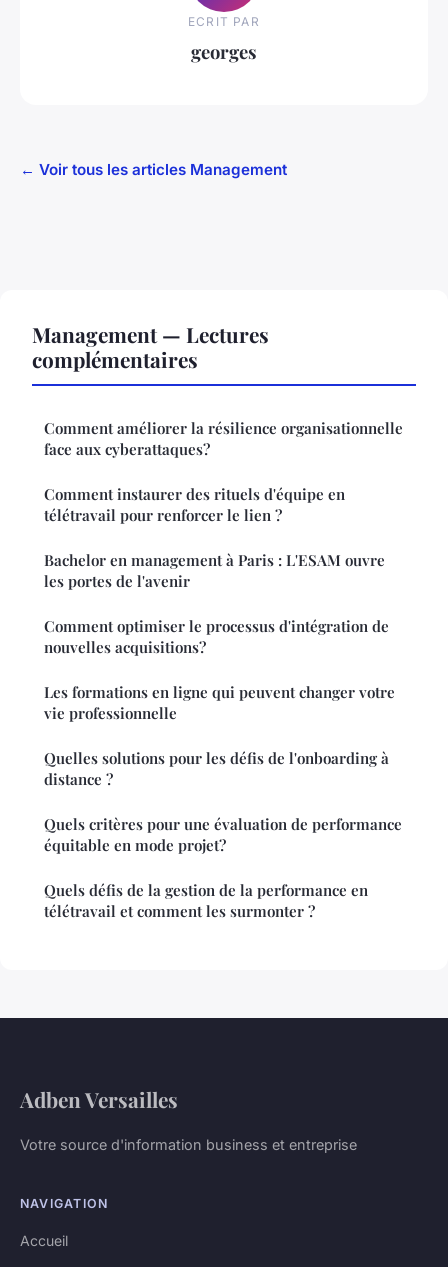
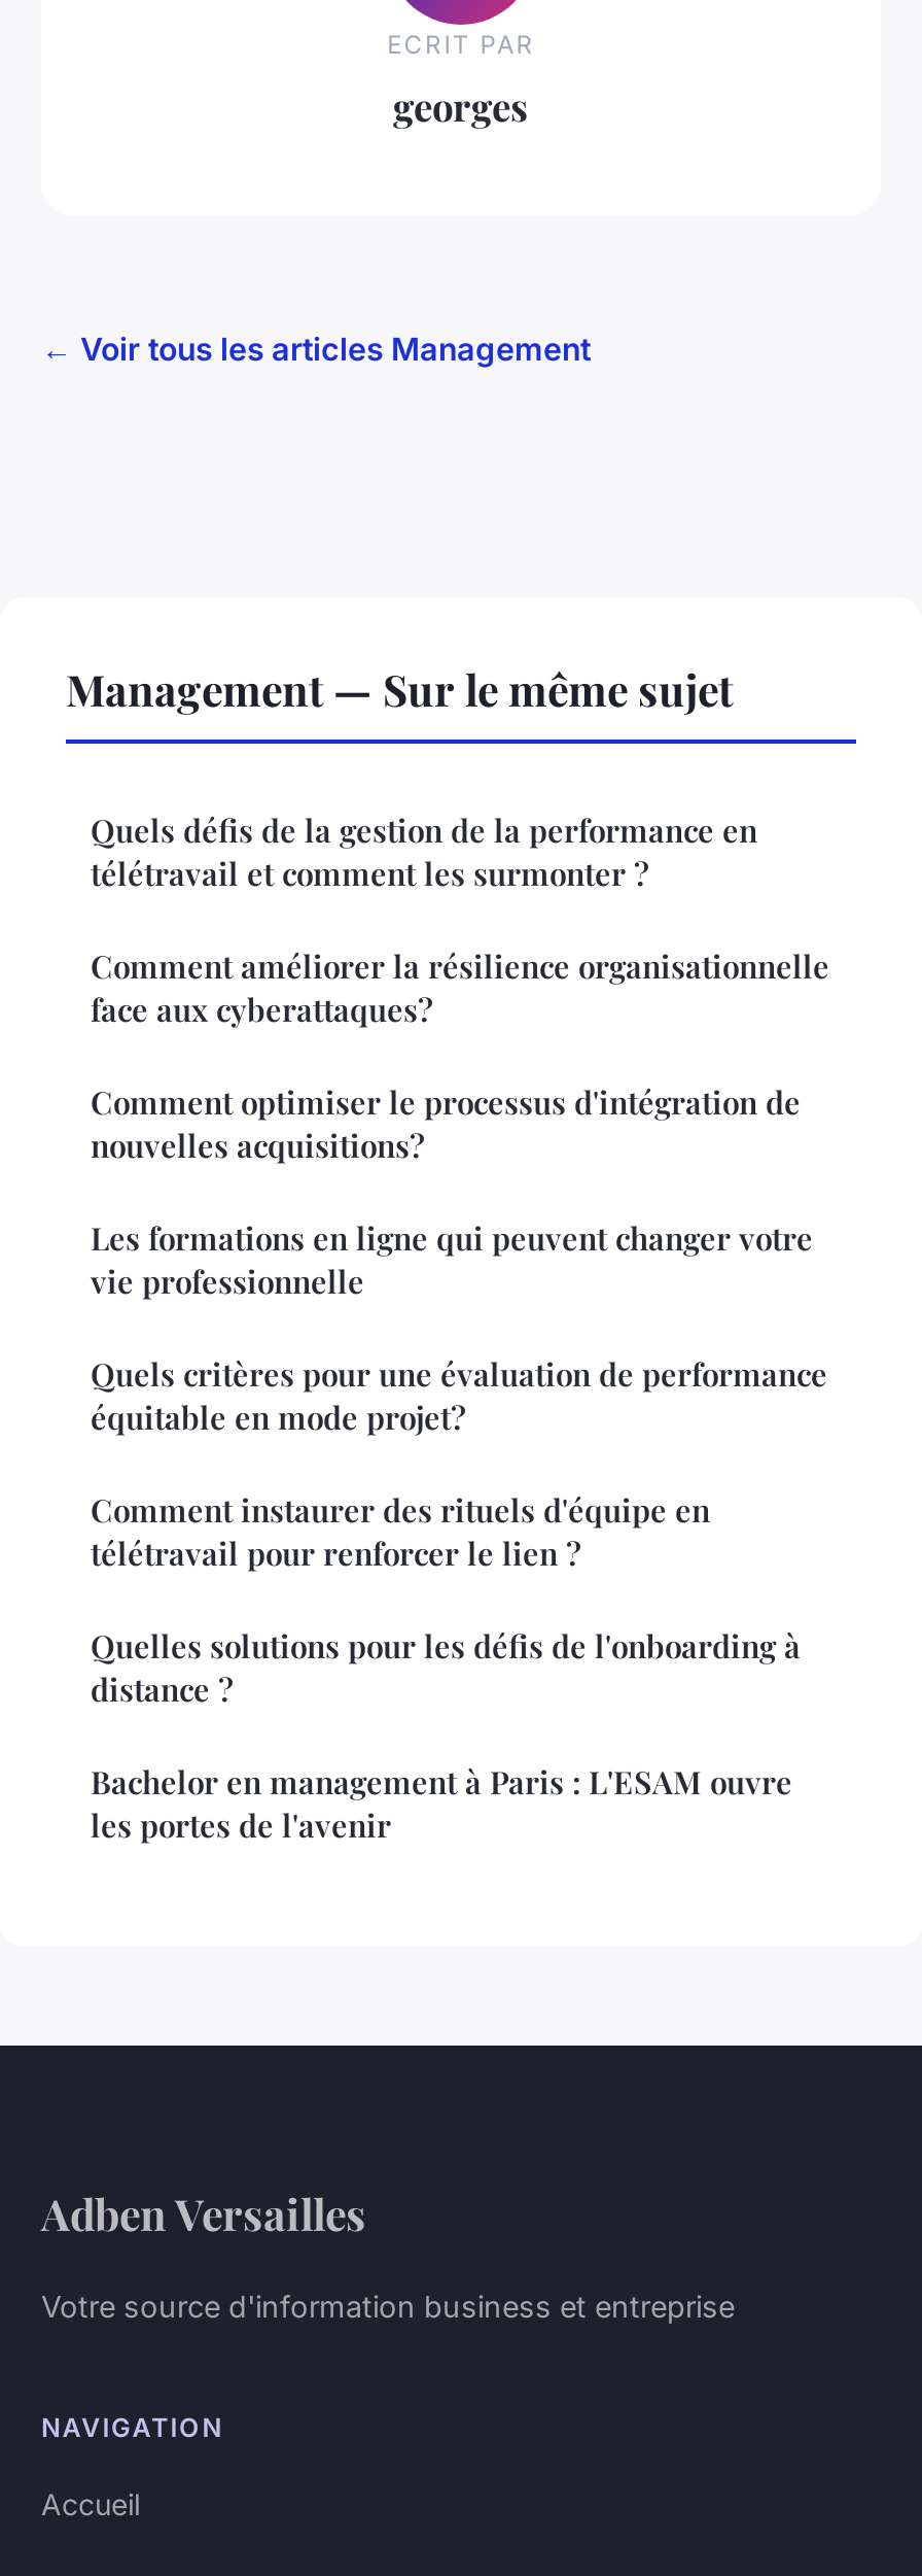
- Management — Lectures
- complémentaires
+ Management — Sur le même sujet

moved down: Comment améliorer la résilience organisationnelle | face aux cyberattaques?

moved down: Comment instaurer des rituels d'équipe en | télétravail pour renforcer le lien ?

moved down: Bachelor en management à Paris : L'ESAM ouvre | les portes de l'avenir

moved up: Comment optimiser le processus d'intégration de | nouvelles acquisitions? | Les formations en ligne qui peuvent changer votre | vie professionnelle

moved down: Quelles solutions pour les défis de l'onboarding à | distance ?

moved up: Quels critères pour une évaluation de performance | équitable en mode projet?

moved up: Quels défis de la gestion de la performance en | télétravail et comment les surmonter ?
